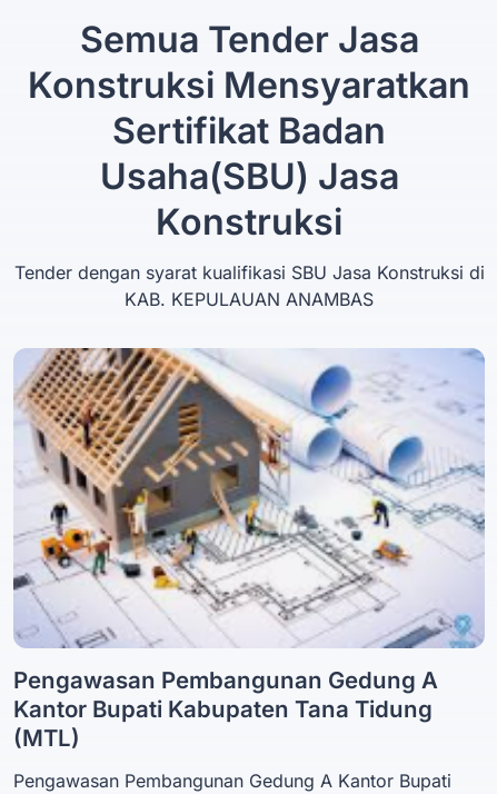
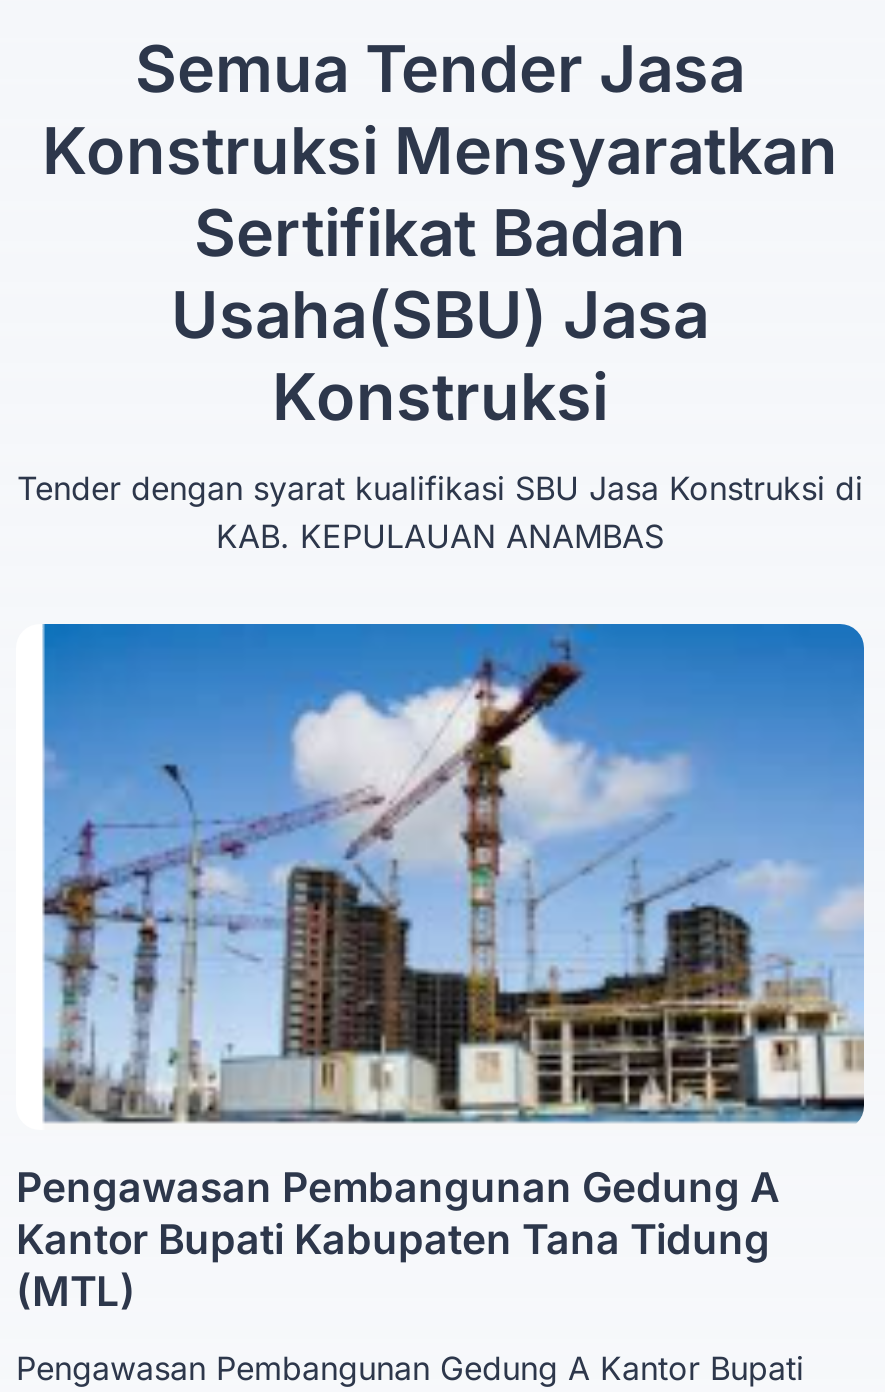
- [image]
+ [image]
